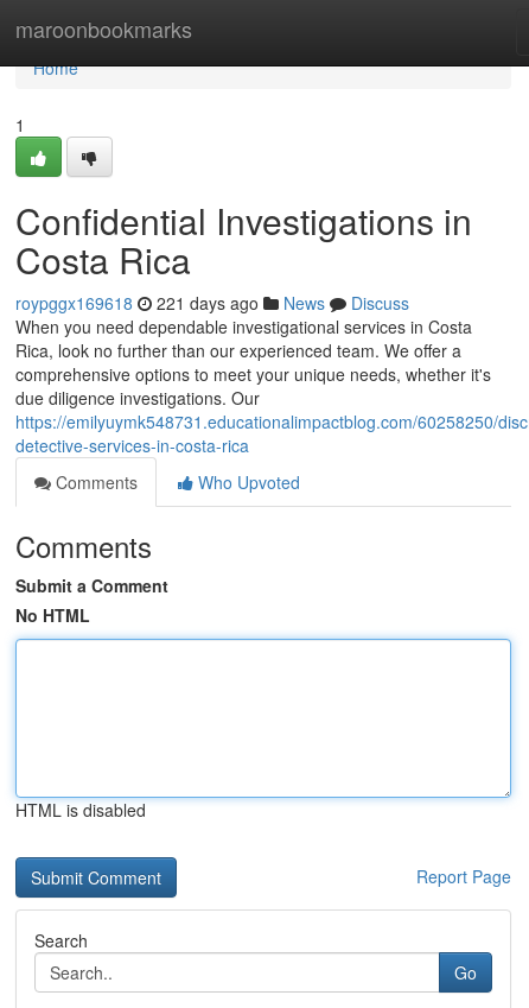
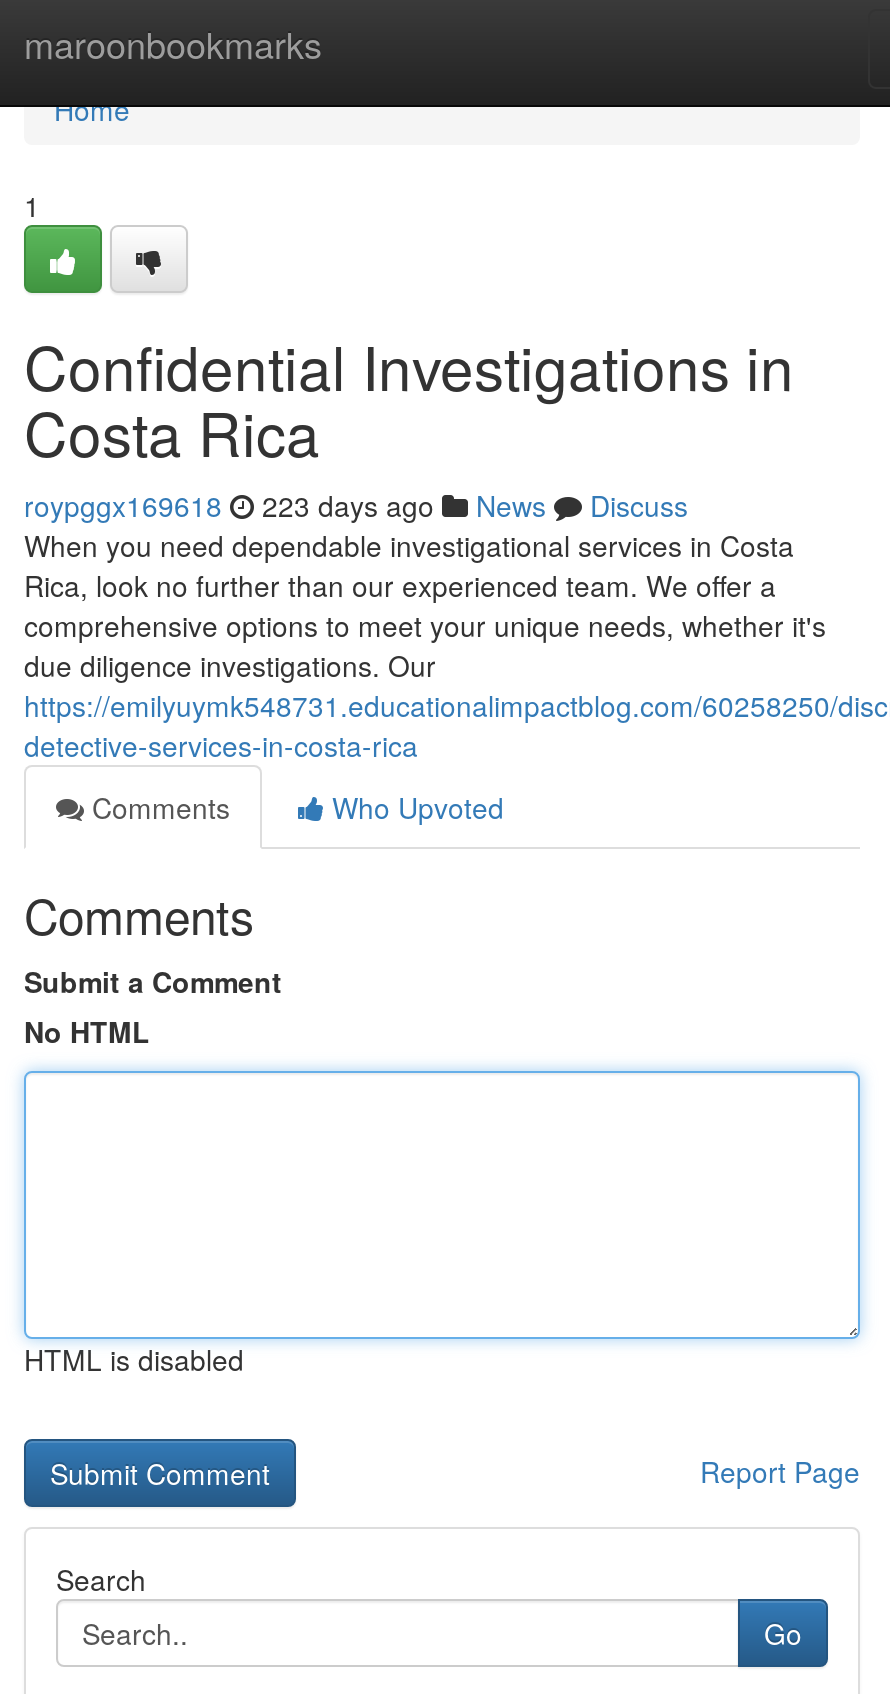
- roypggx169618 221 days ago News Discuss
+ roypggx169618 223 days ago News Discuss
